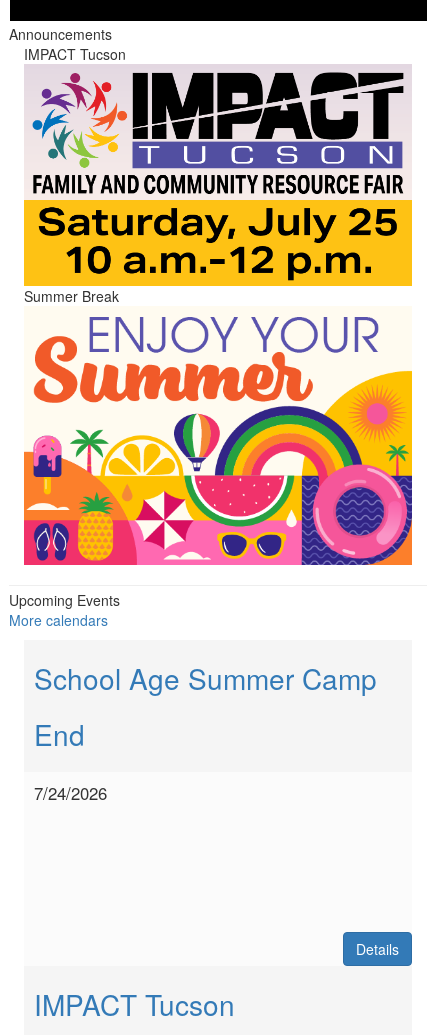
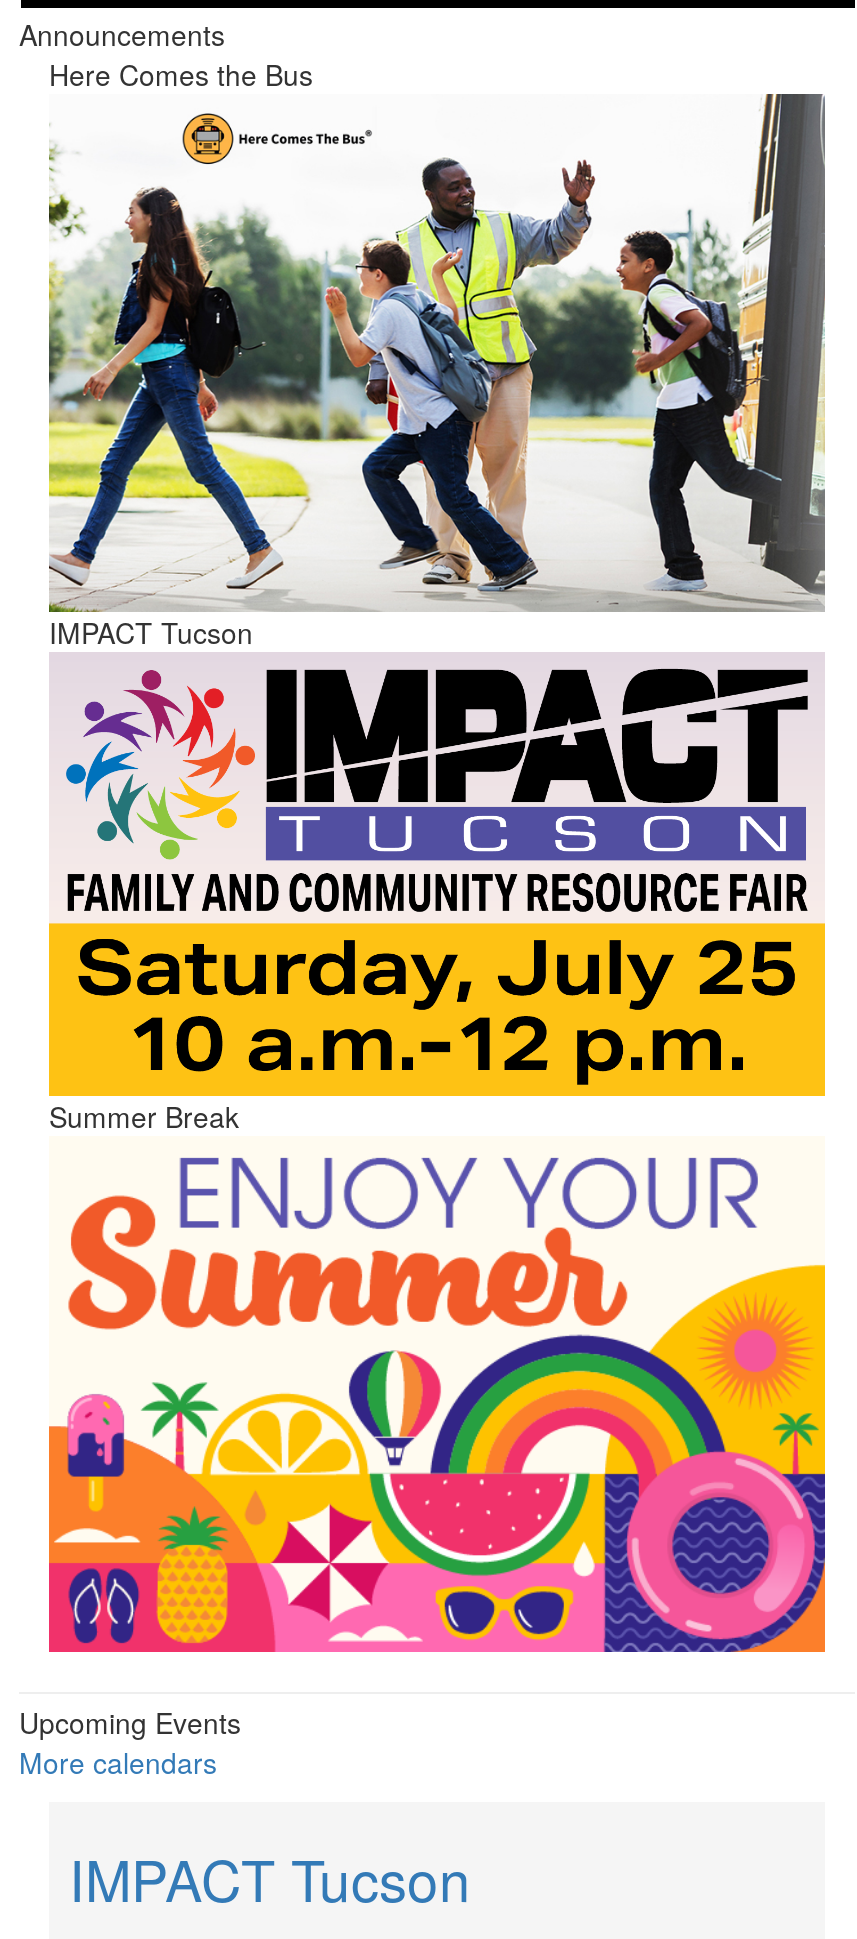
moved down: [image] | IMPACT Tucson | Summer Break | Upcoming Events | More calendars

+ [image]
+ Here Comes the Bus

- School Age Summer Camp
- End
- 7/24/2026

- Details
